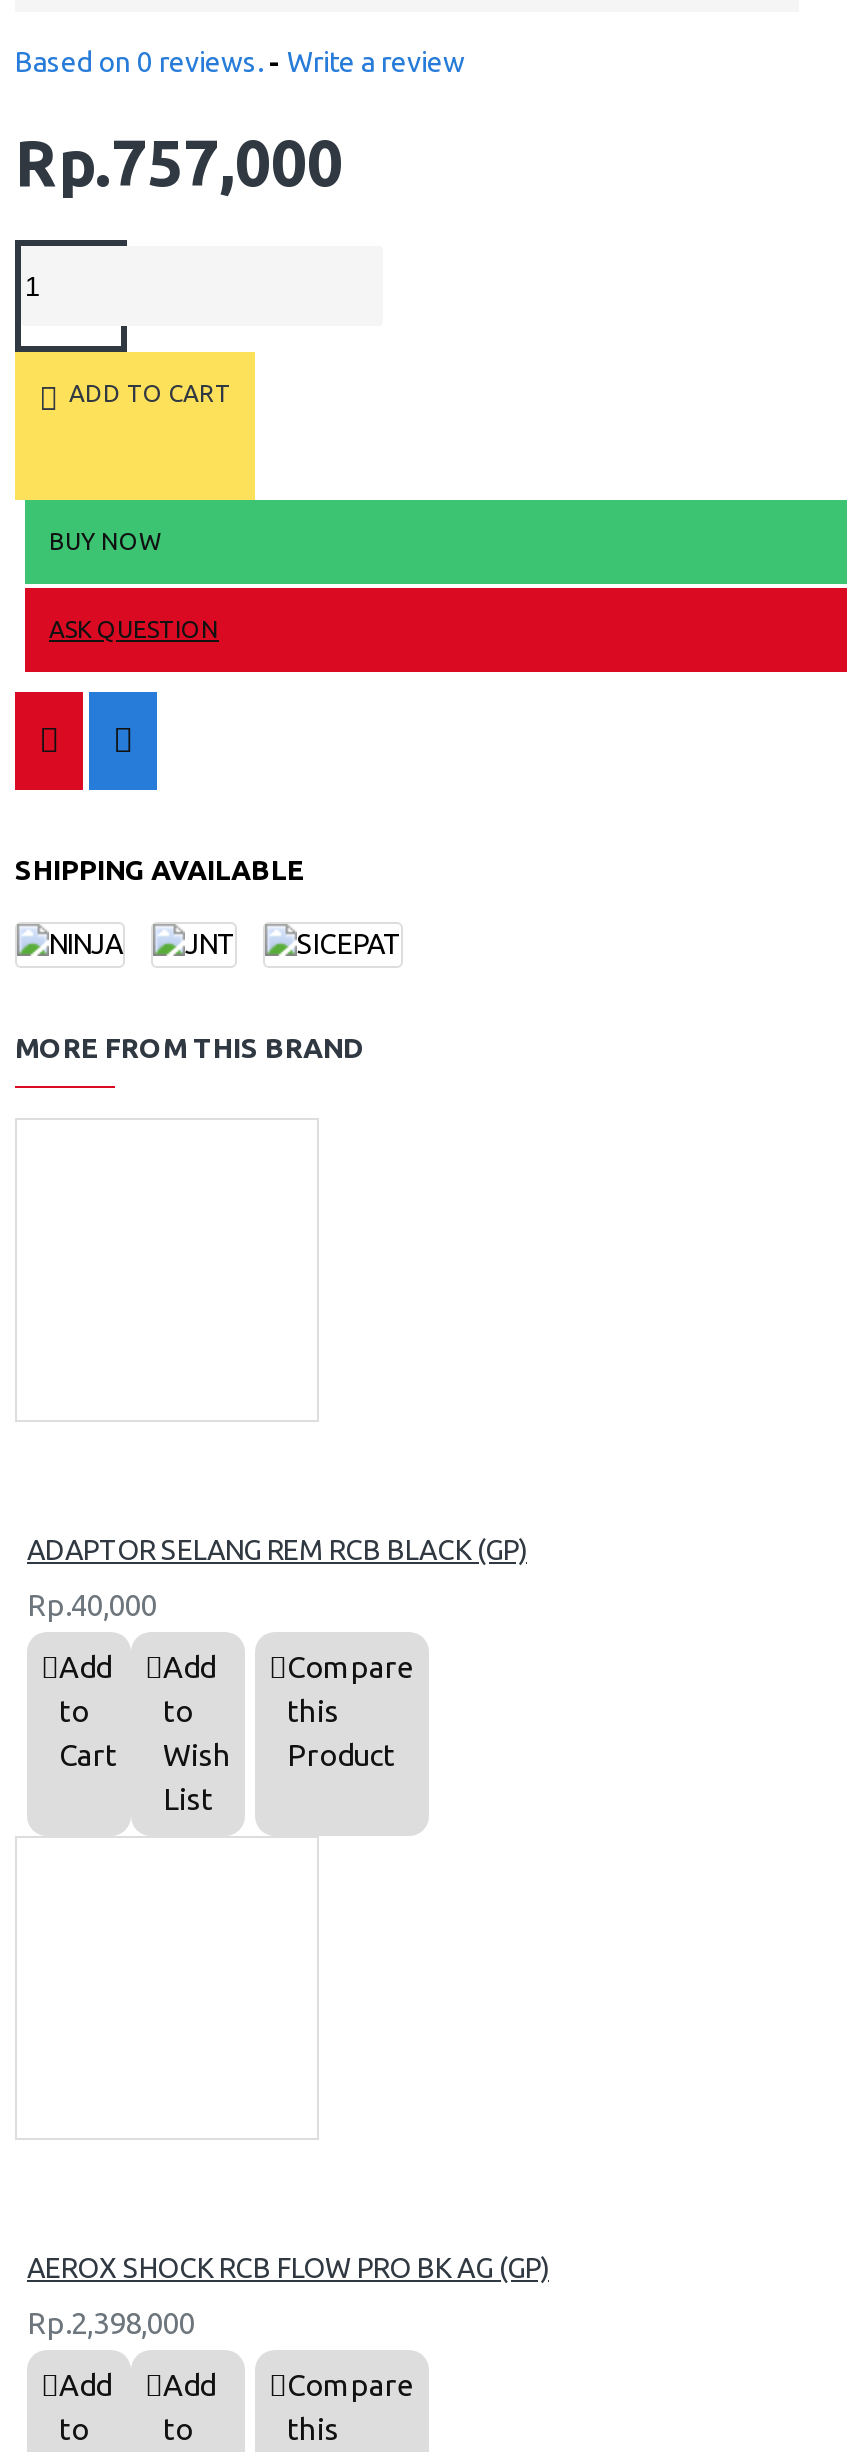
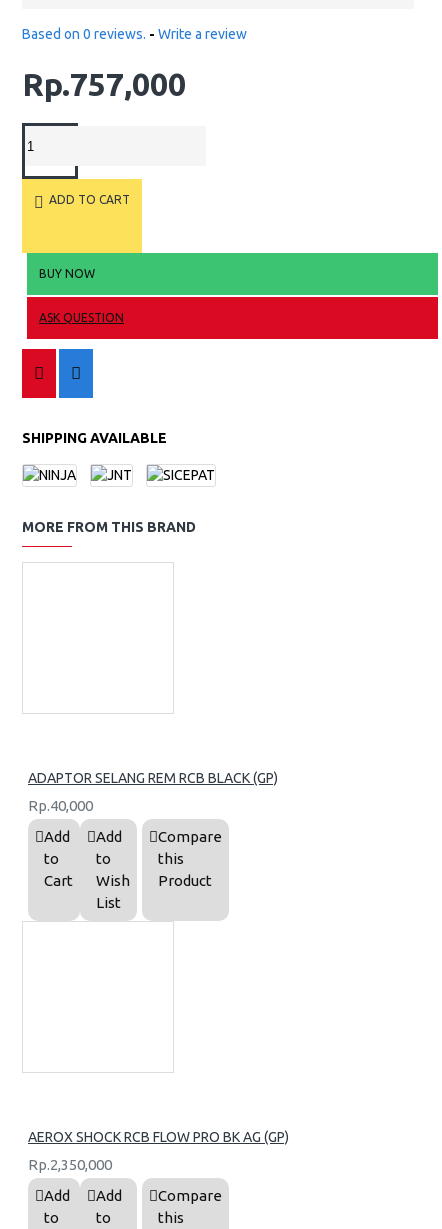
- Rp.2,398,000
+ Rp.2,350,000
